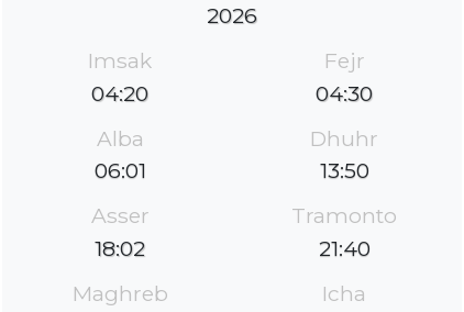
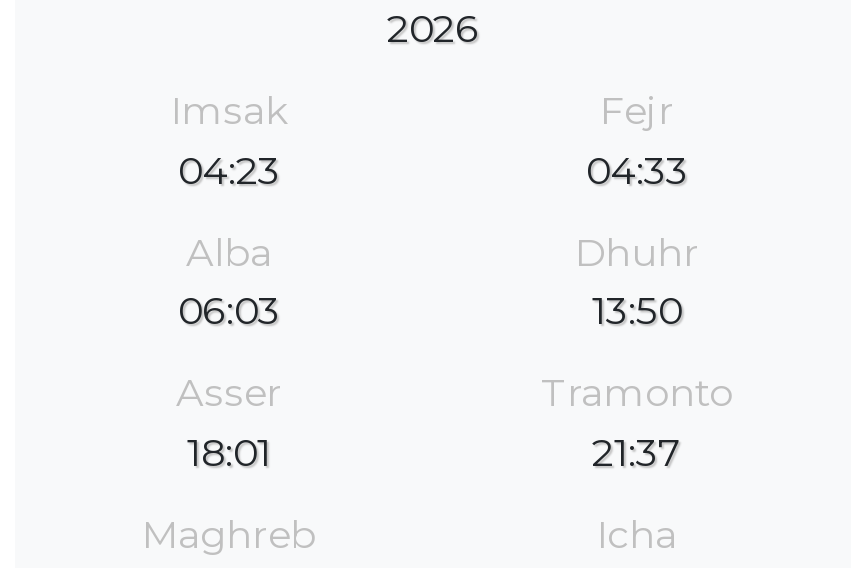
- 04:20
+ 04:23

- 04:30
+ 04:33

- 06:01
+ 06:03

- 18:02
+ 18:01

- 21:40
+ 21:37
